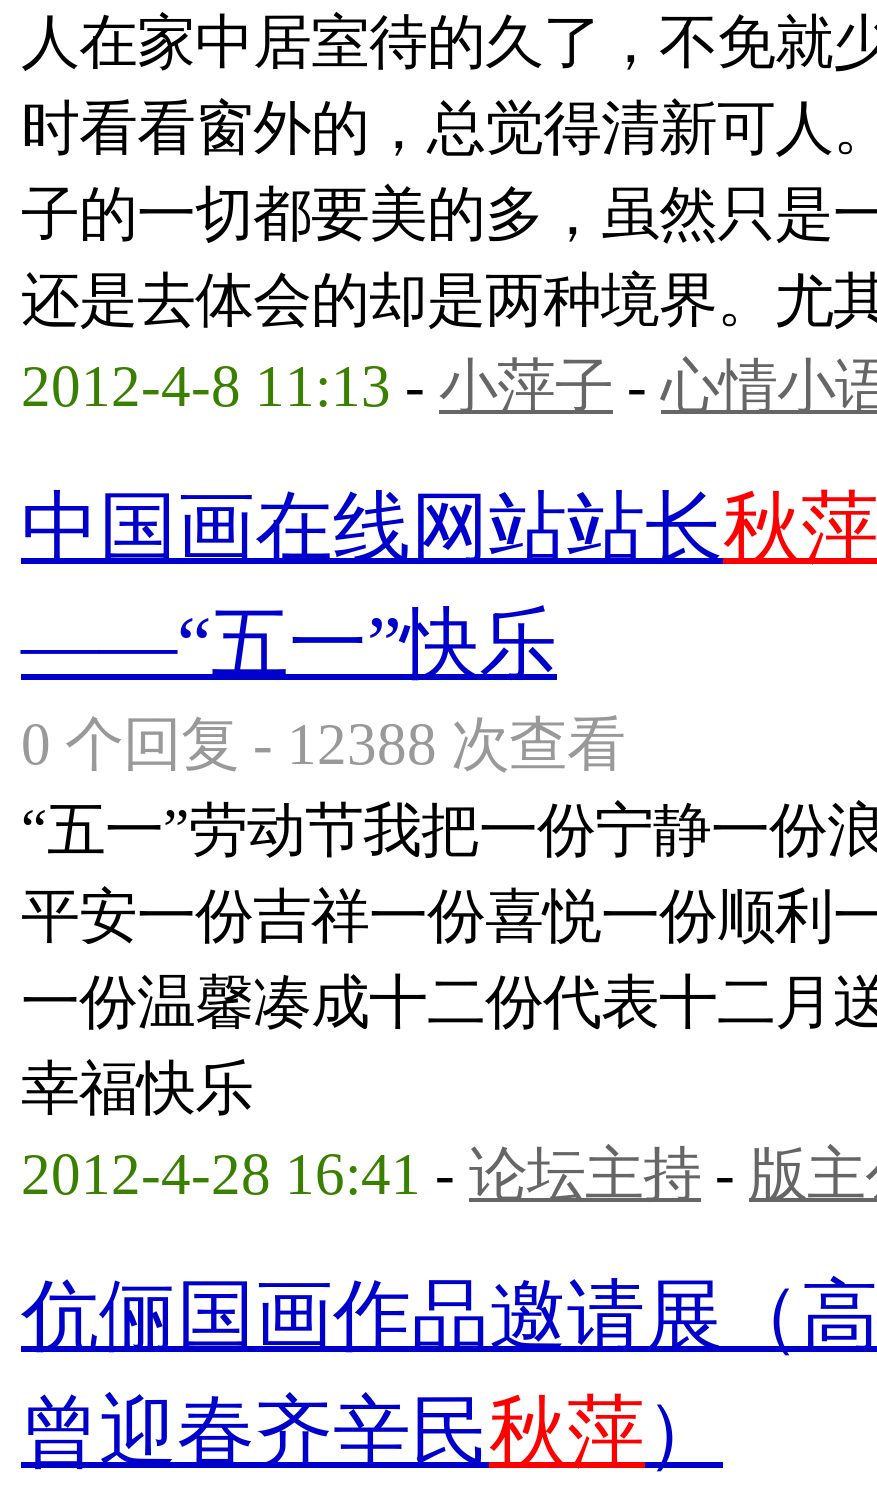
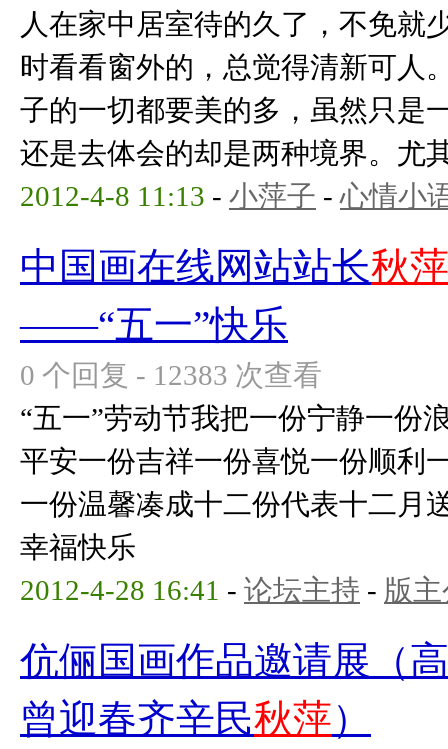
- 0 个回复 - 12388 次查看
+ 0 个回复 - 12383 次查看
